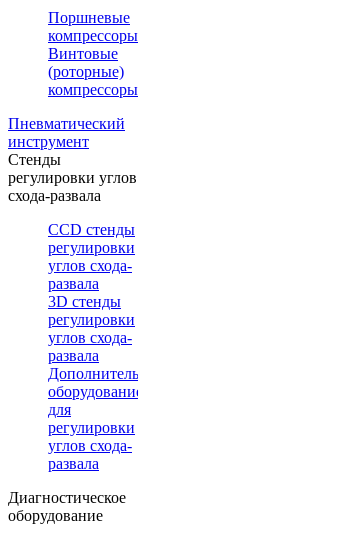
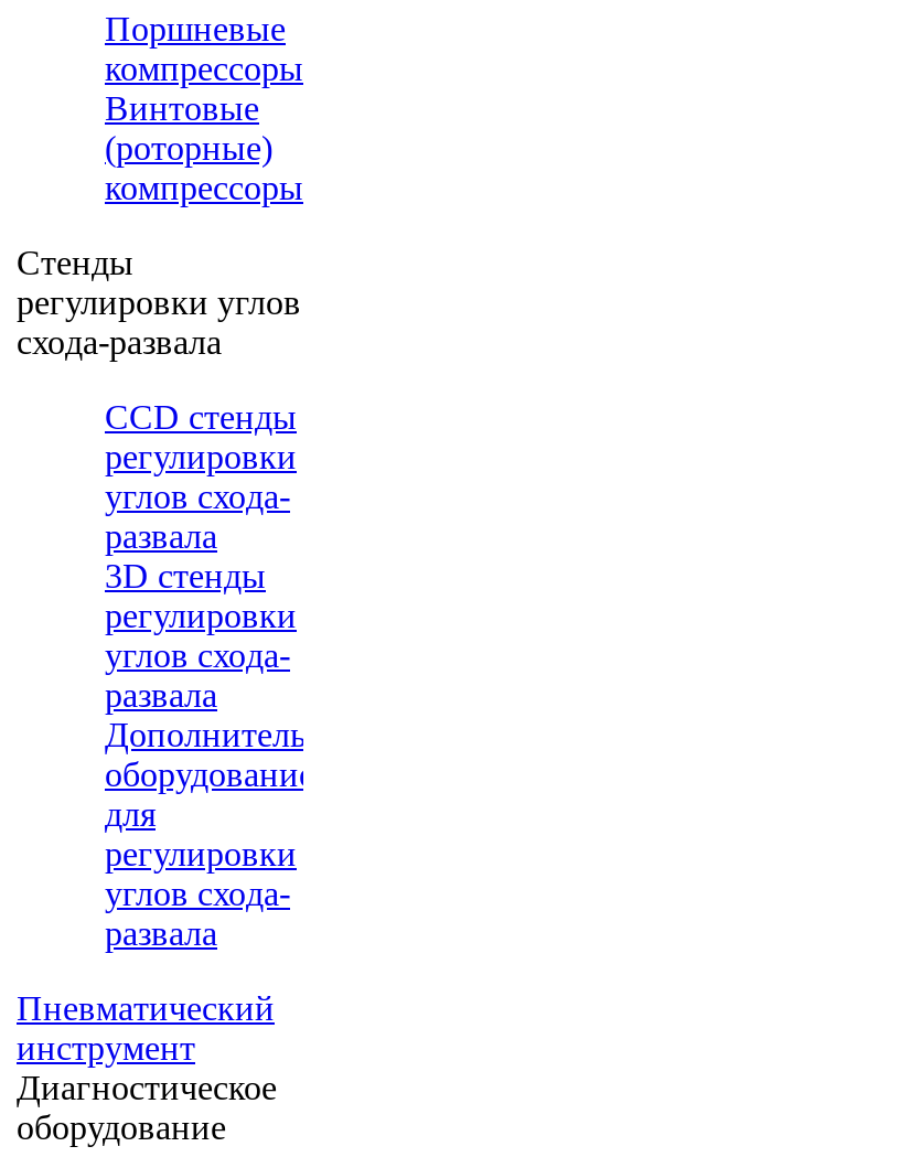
moved down: Пневматический | инструмент

moved up: Стенды | регулировки углов | схода-развала | ... | углов схода- | развала
